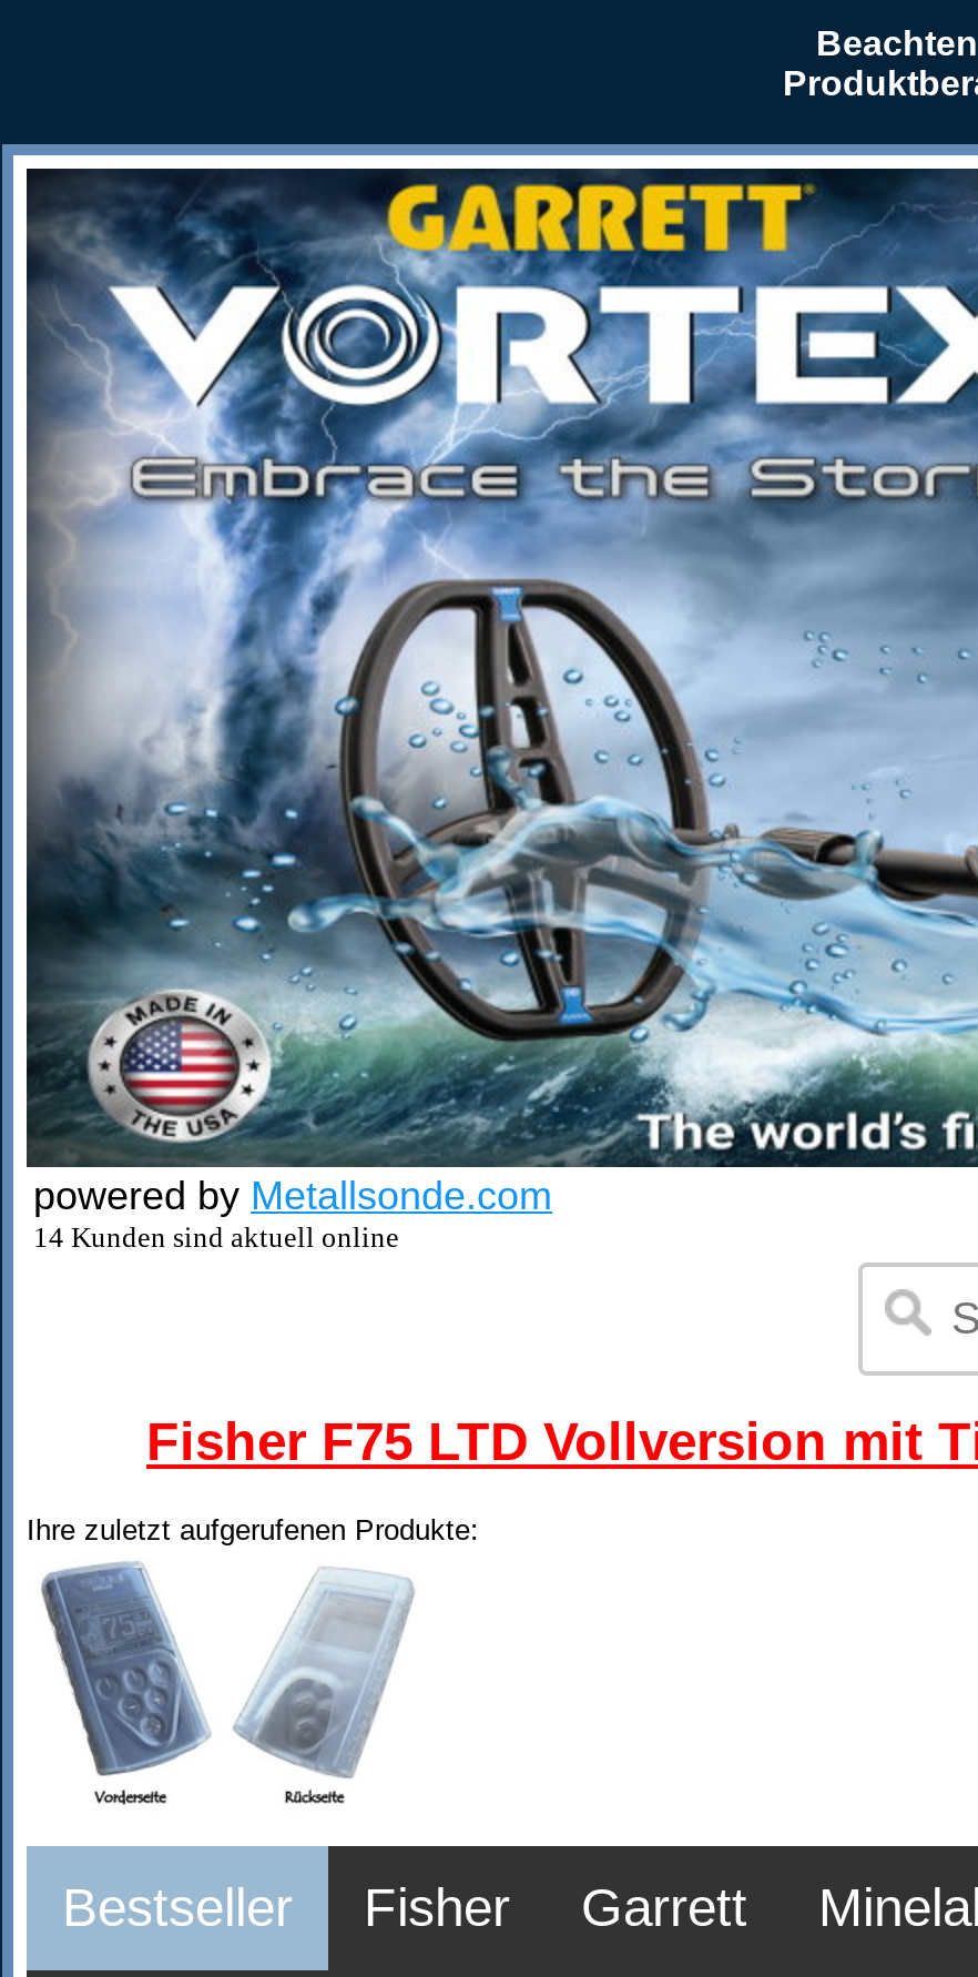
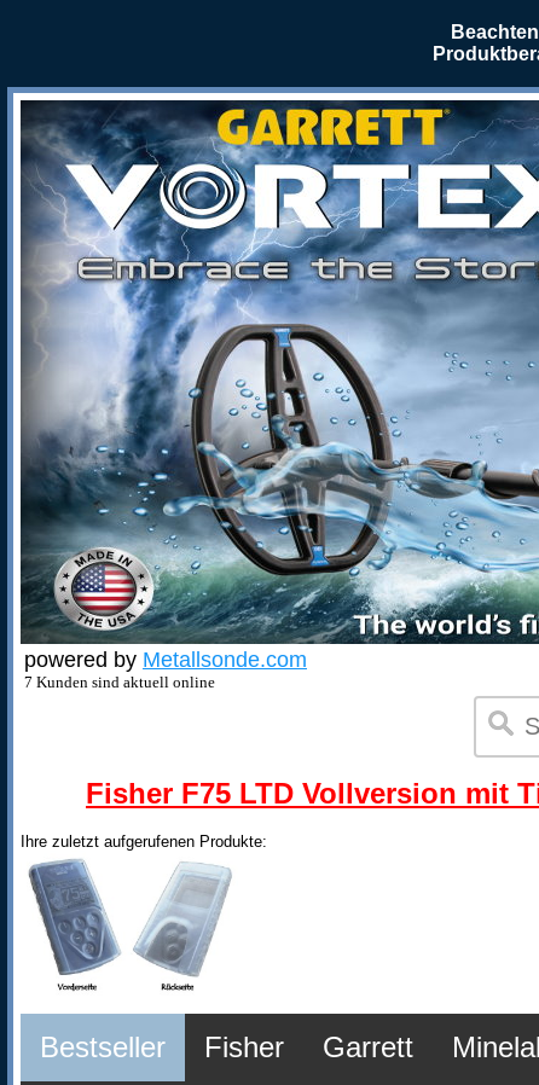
- 14 Kunden sind aktuell online
+ 7 Kunden sind aktuell online
